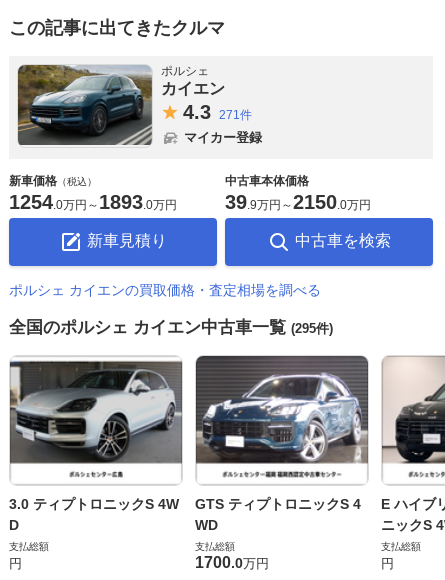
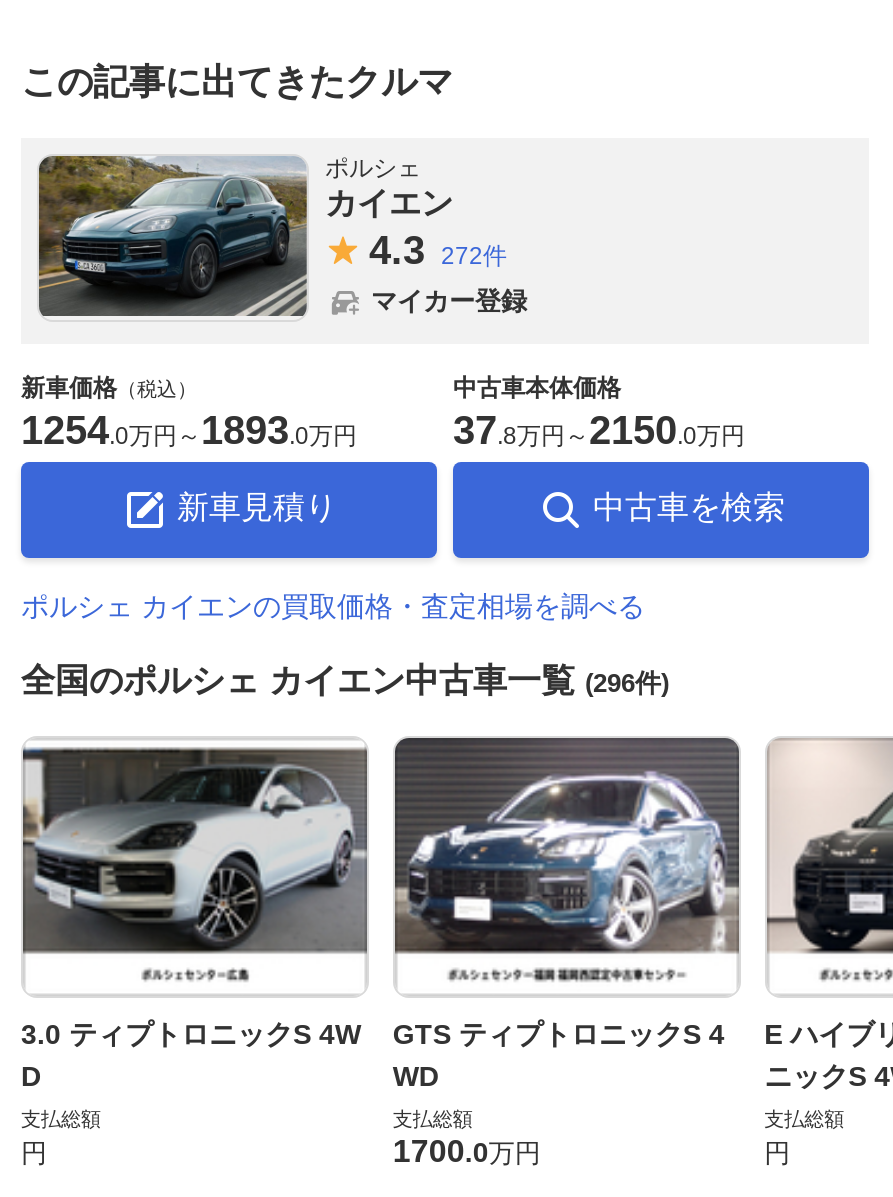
- 4.3 271件
+ 4.3 272件

- 39. 9万円～2150. 0万円
+ 37. 8万円～2150. 0万円

- 全国のポルシェ カイエン中古車一覧(295件)
+ 全国のポルシェ カイエン中古車一覧(296件)
